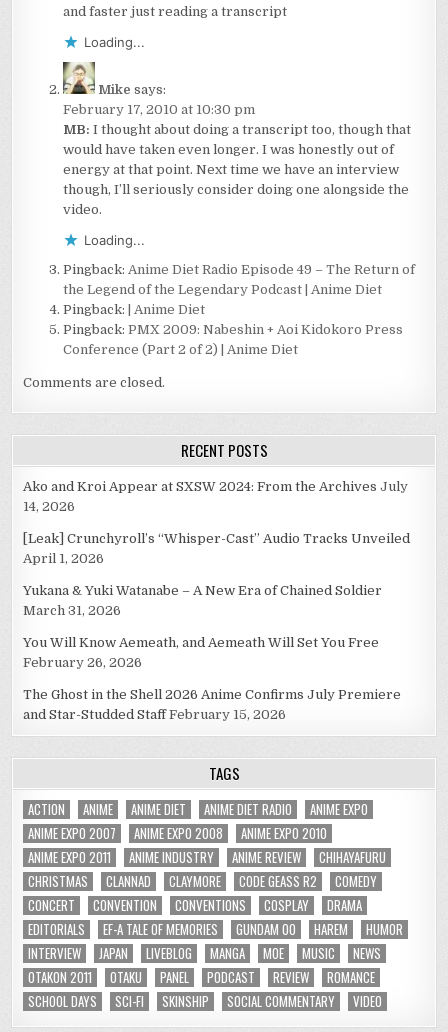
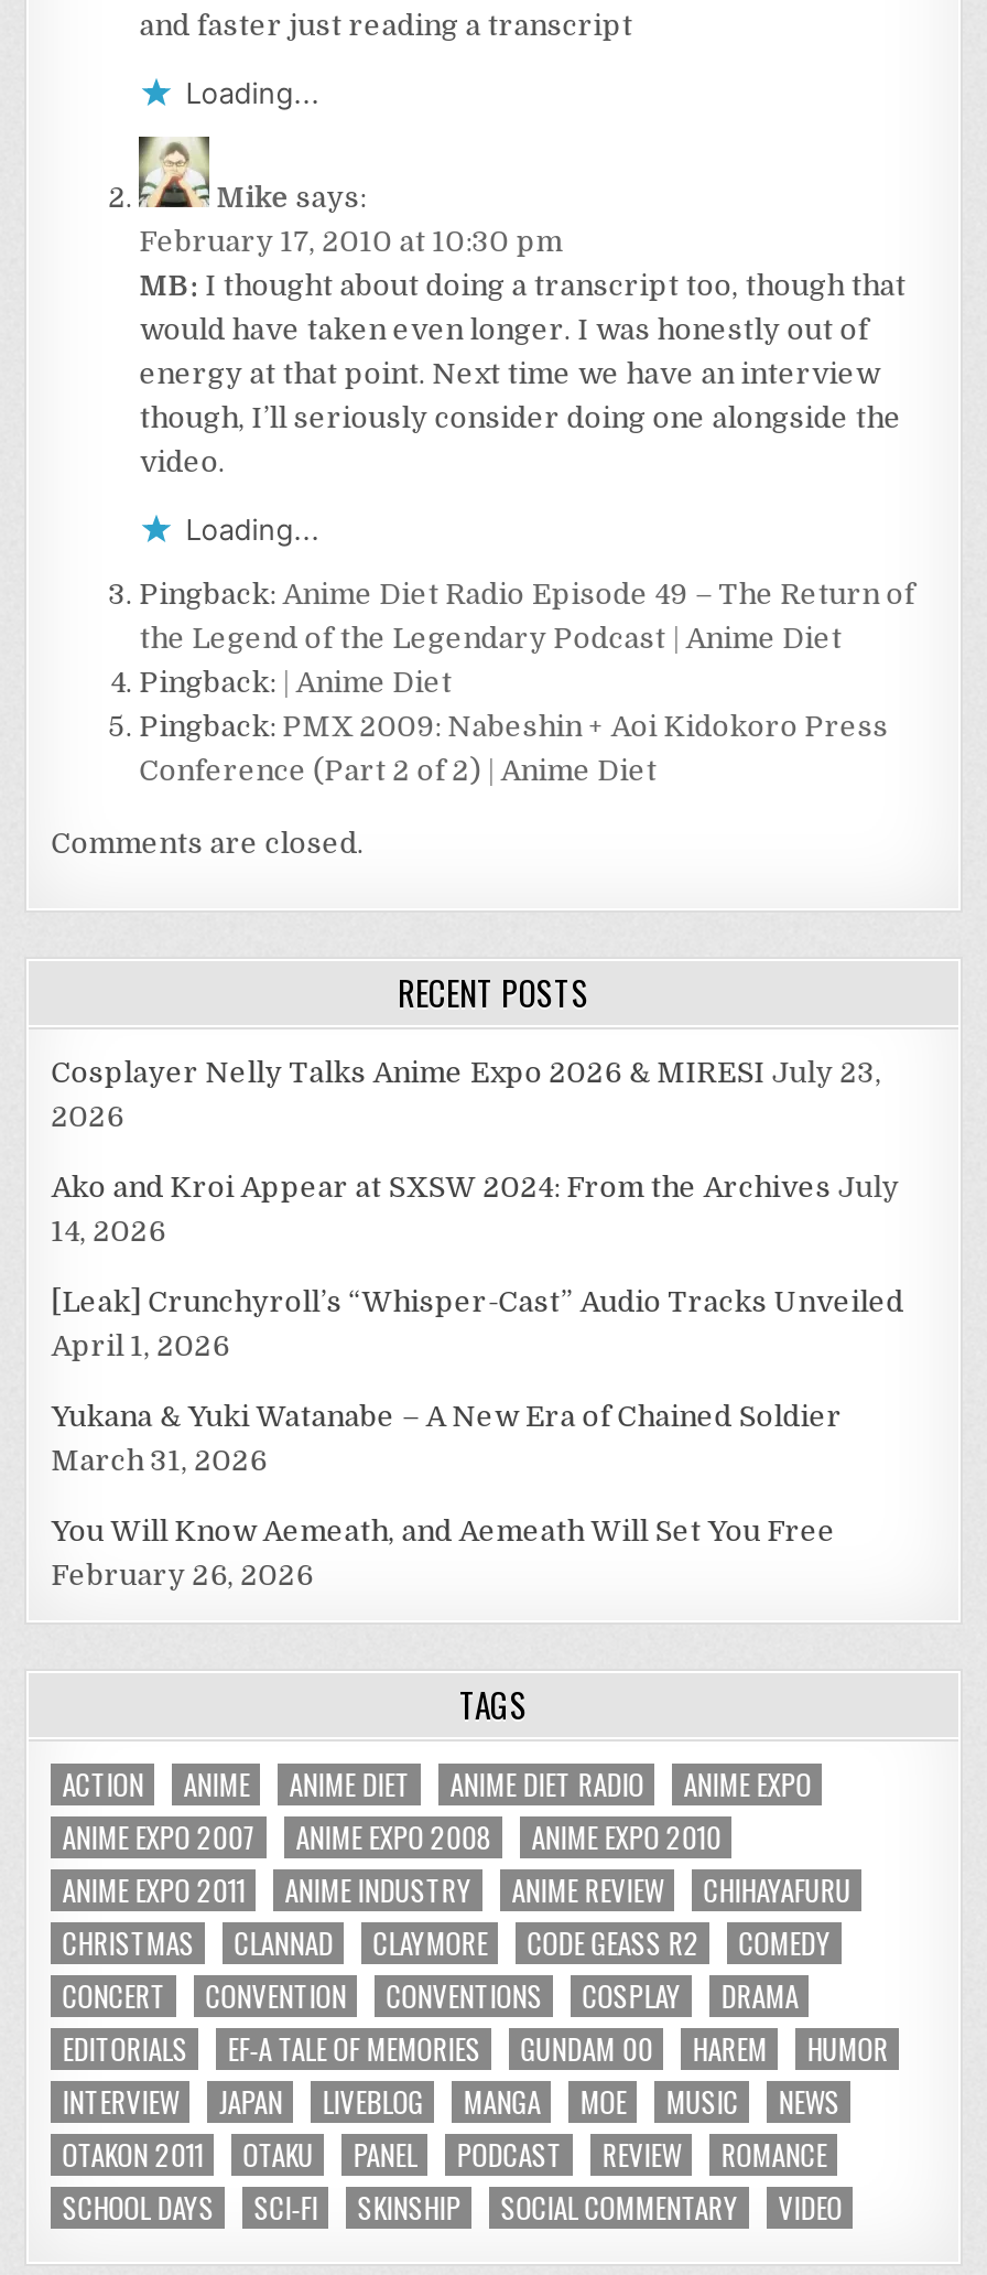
+ Cosplayer Nelly Talks Anime Expo 2026 & MIRESI July 23,
+ 2026

moved down: Ako and Kroi Appear at SXSW 2024: From the Archives July | 14, 2026 | [Leak] Crunchyroll’s “Whisper-Cast” Audio Tracks Unveiled | April 1, 2026 | Yukana & Yuki Watanabe – A New Era of Chained Soldier | March 31, 2026 | You Will Know Aemeath, and Aemeath Will Set You Free | February 26, 2026

- The Ghost in the Shell 2026 Anime Confirms July Premiere
- and Star-Studded Staff February 15, 2026
